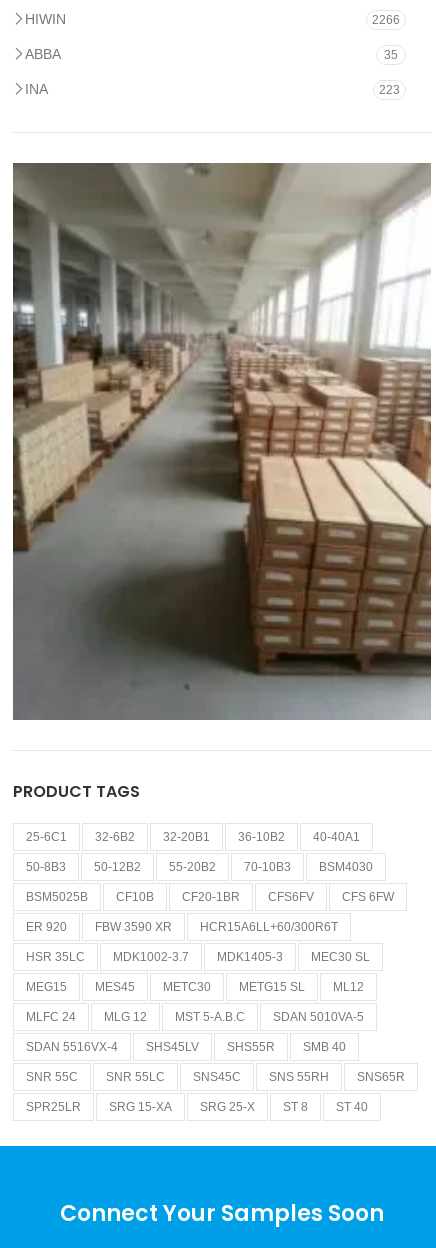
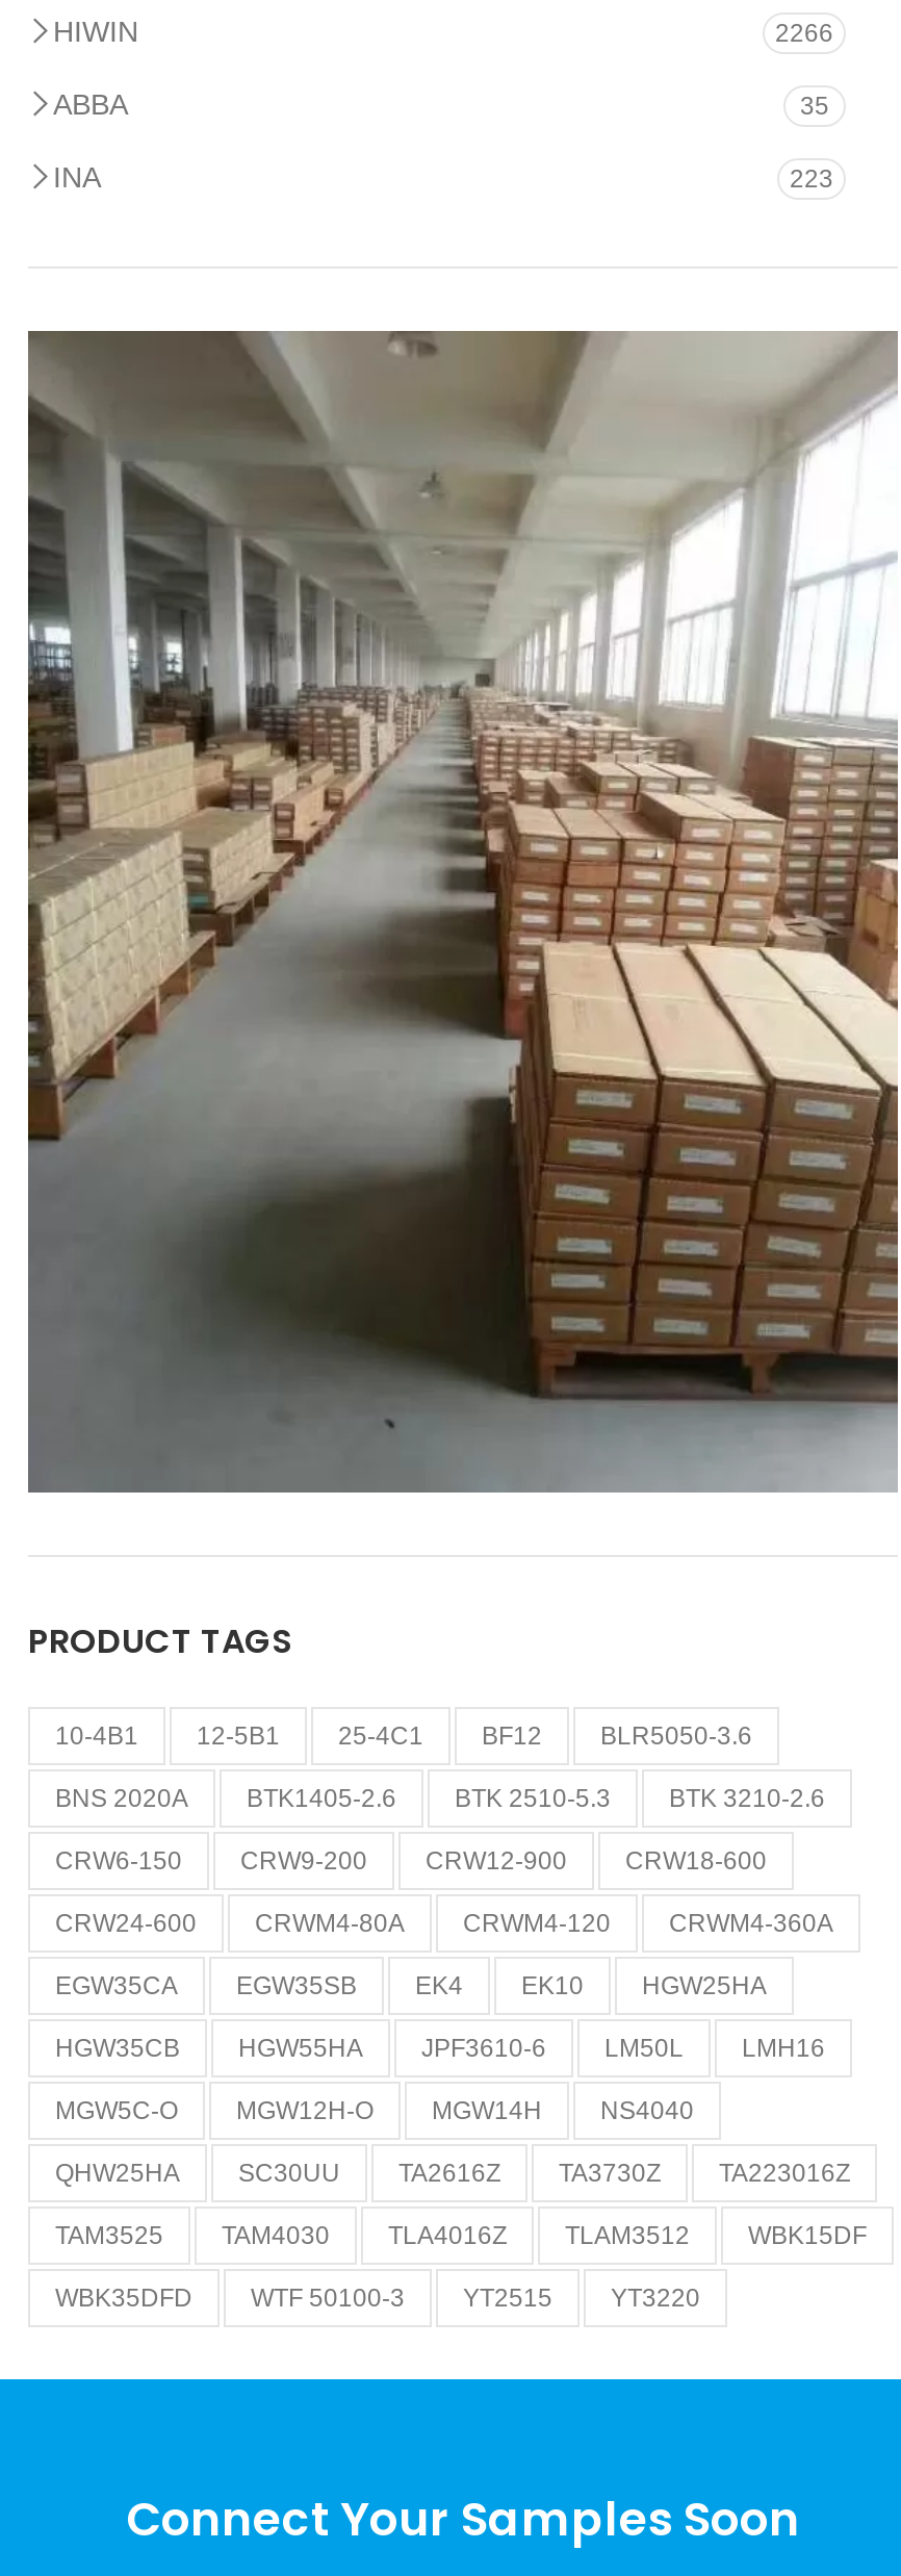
- 25-6C1
- 32-6B2
- 32-20B1
- 36-10B2
- 40-40A1
+ 10-4B1
+ 12-5B1
+ 25-4C1
+ BF12
+ BLR5050-3.6

- 50-8B3
- 50-12B2
- 55-20B2
- 70-10B3
- BSM4030
+ BNS 2020A
+ BTK1405-2.6
+ BTK 2510-5.3
+ BTK 3210-2.6

- BSM5025B
- CF10B
- CF20-1BR
- CFS6FV
- CFS 6FW
+ CRW6-150
+ CRW9-200
+ CRW12-900
+ CRW18-600

- ER 920
- FBW 3590 XR
- HCR15A6LL+60/300R6T
+ CRW24-600
+ CRWM4-80A
+ CRWM4-120
+ CRWM4-360A

- HSR 35LC
- MDK1002-3.7
- MDK1405-3
- MEC30 SL
+ EGW35CA
+ EGW35SB
+ EK4
+ EK10
+ HGW25HA

- MEG15
- MES45
- METC30
- METG15 SL
- ML12
+ HGW35CB
+ HGW55HA
+ JPF3610-6
+ LM50L
+ LMH16

- MLFC 24
- MLG 12
- MST 5-A.B.C
- SDAN 5010VA-5
+ MGW5C-O
+ MGW12H-O
+ MGW14H
+ NS4040

- SDAN 5516VX-4
- SHS45LV
- SHS55R
- SMB 40
+ QHW25HA
+ SC30UU
+ TA2616Z
+ TA3730Z
+ TA223016Z

- SNR 55C
- SNR 55LC
- SNS45C
- SNS 55RH
- SNS65R
+ TAM3525
+ TAM4030
+ TLA4016Z
+ TLAM3512
+ WBK15DF

- SPR25LR
- SRG 15-XA
- SRG 25-X
- ST 8
- ST 40
+ WBK35DFD
+ WTF 50100-3
+ YT2515
+ YT3220
